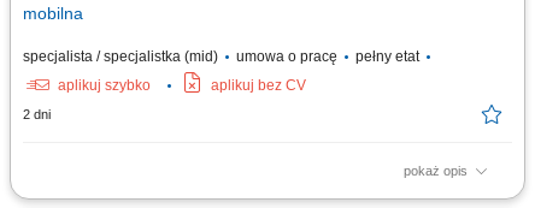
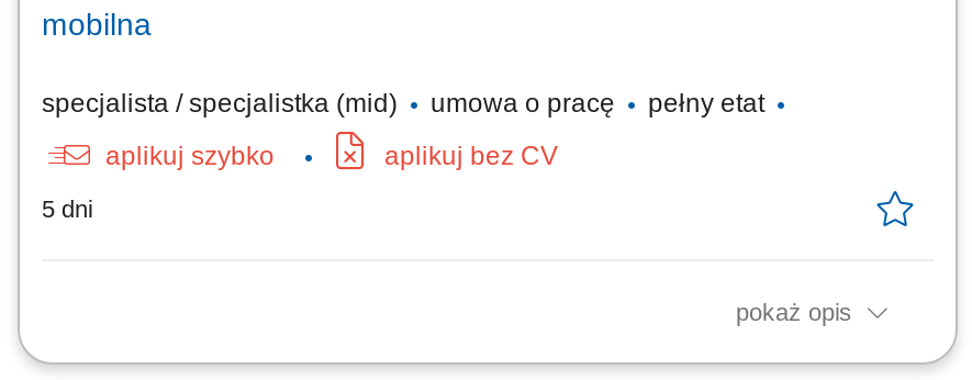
- 2 dni
+ 5 dni
